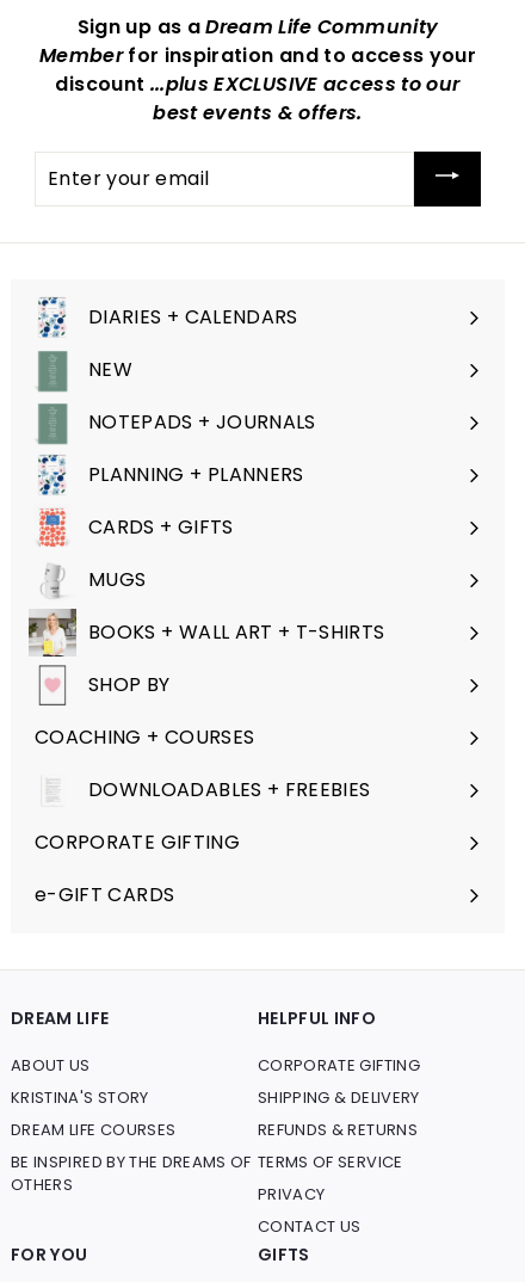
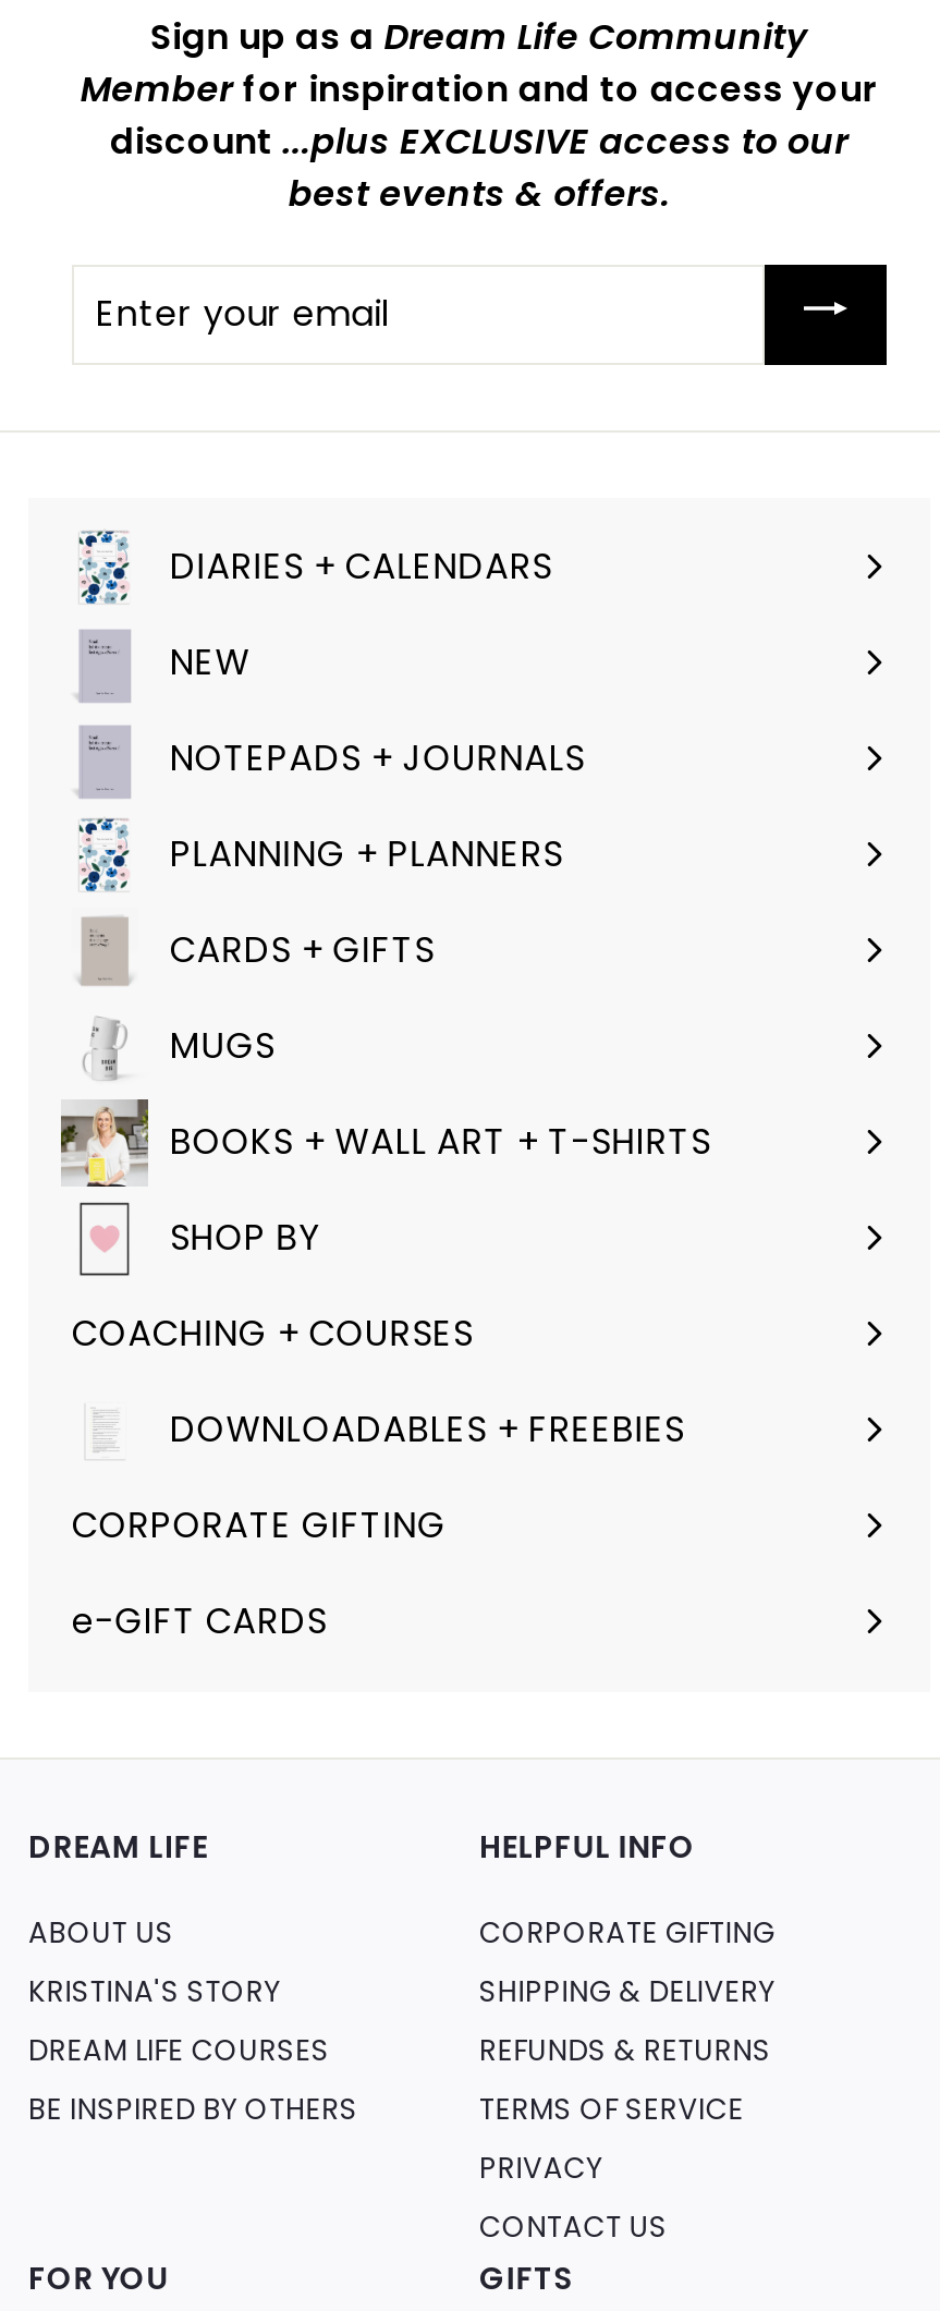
- BE INSPIRED BY THE DREAMS OF
- OTHERS
+ BE INSPIRED BY OTHERS
